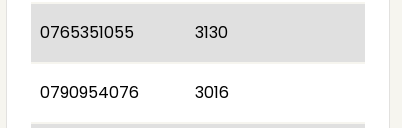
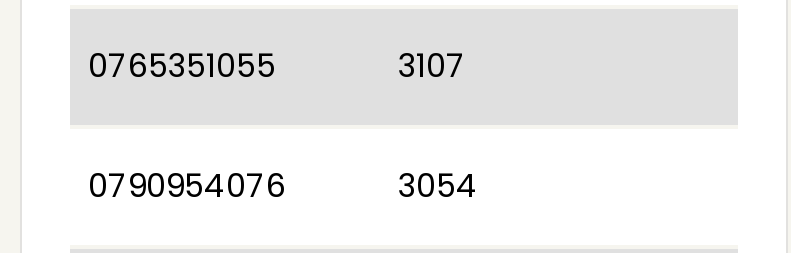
- 3130
+ 3107

- 3016
+ 3054
